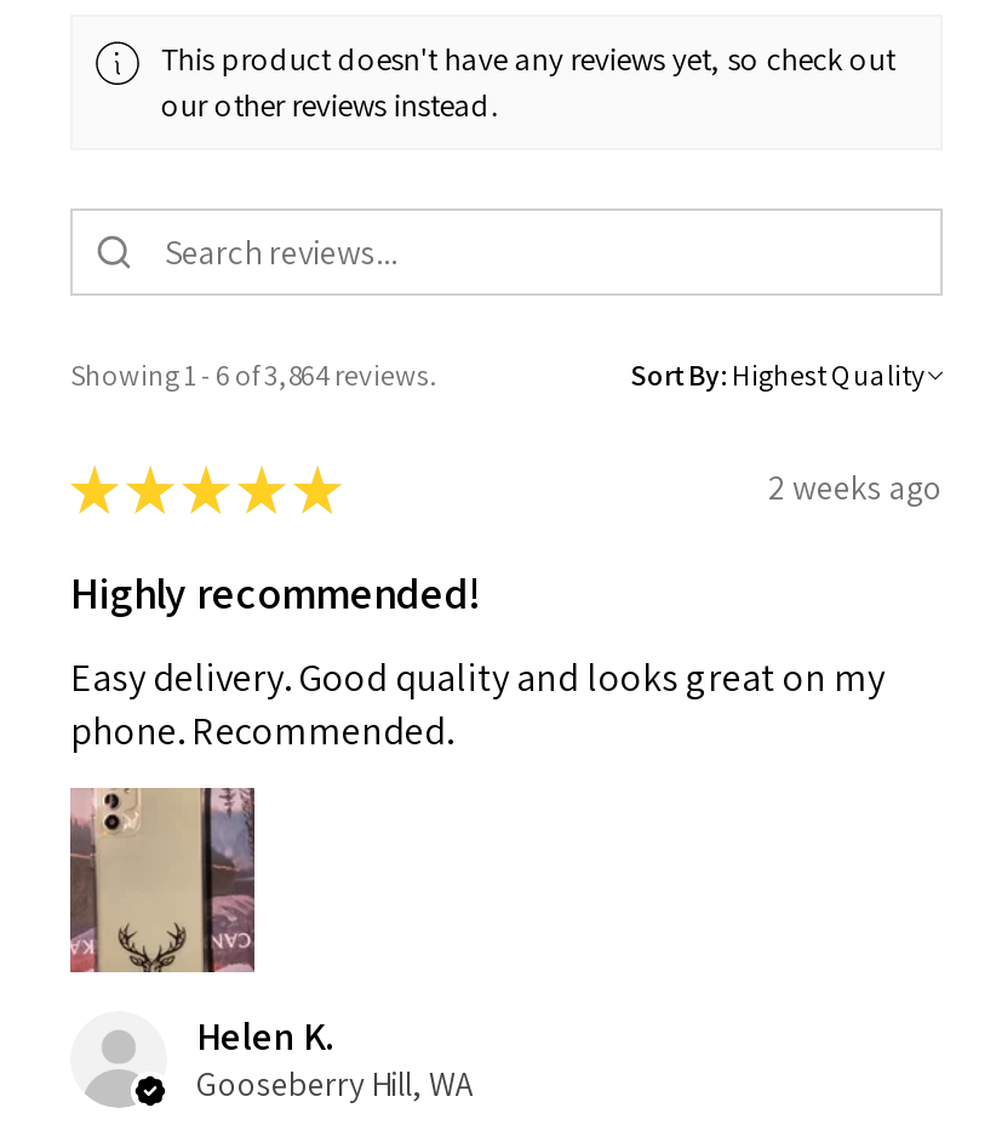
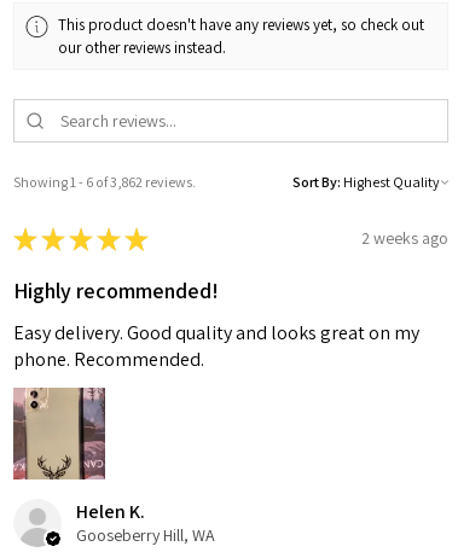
- Showing 1 - 6 of 3,864 reviews.
+ Showing 1 - 6 of 3,862 reviews.
